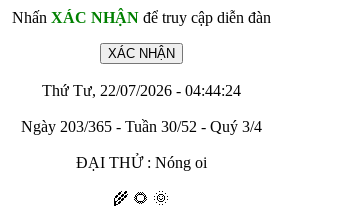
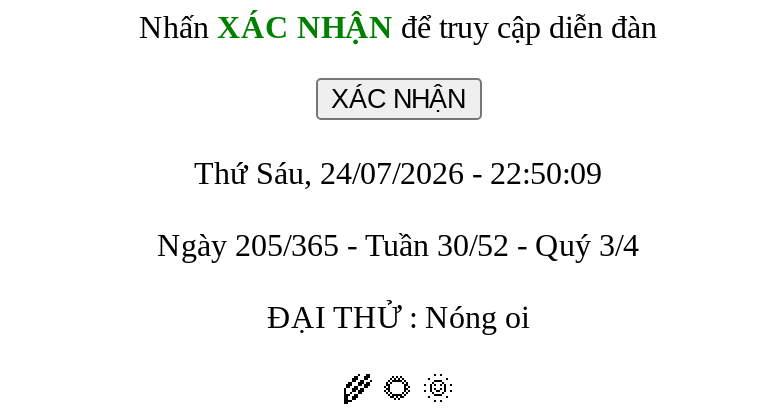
- Thứ Tư, 22/07/2026 - 04:44:24
+ Thứ Sáu, 24/07/2026 - 22:50:09

- Ngày 203/365 - Tuần 30/52 - Quý 3/4
+ Ngày 205/365 - Tuần 30/52 - Quý 3/4
